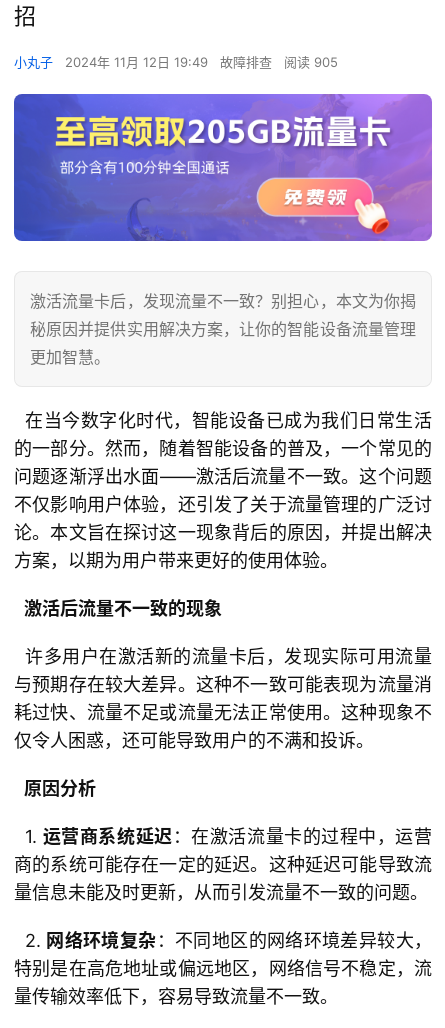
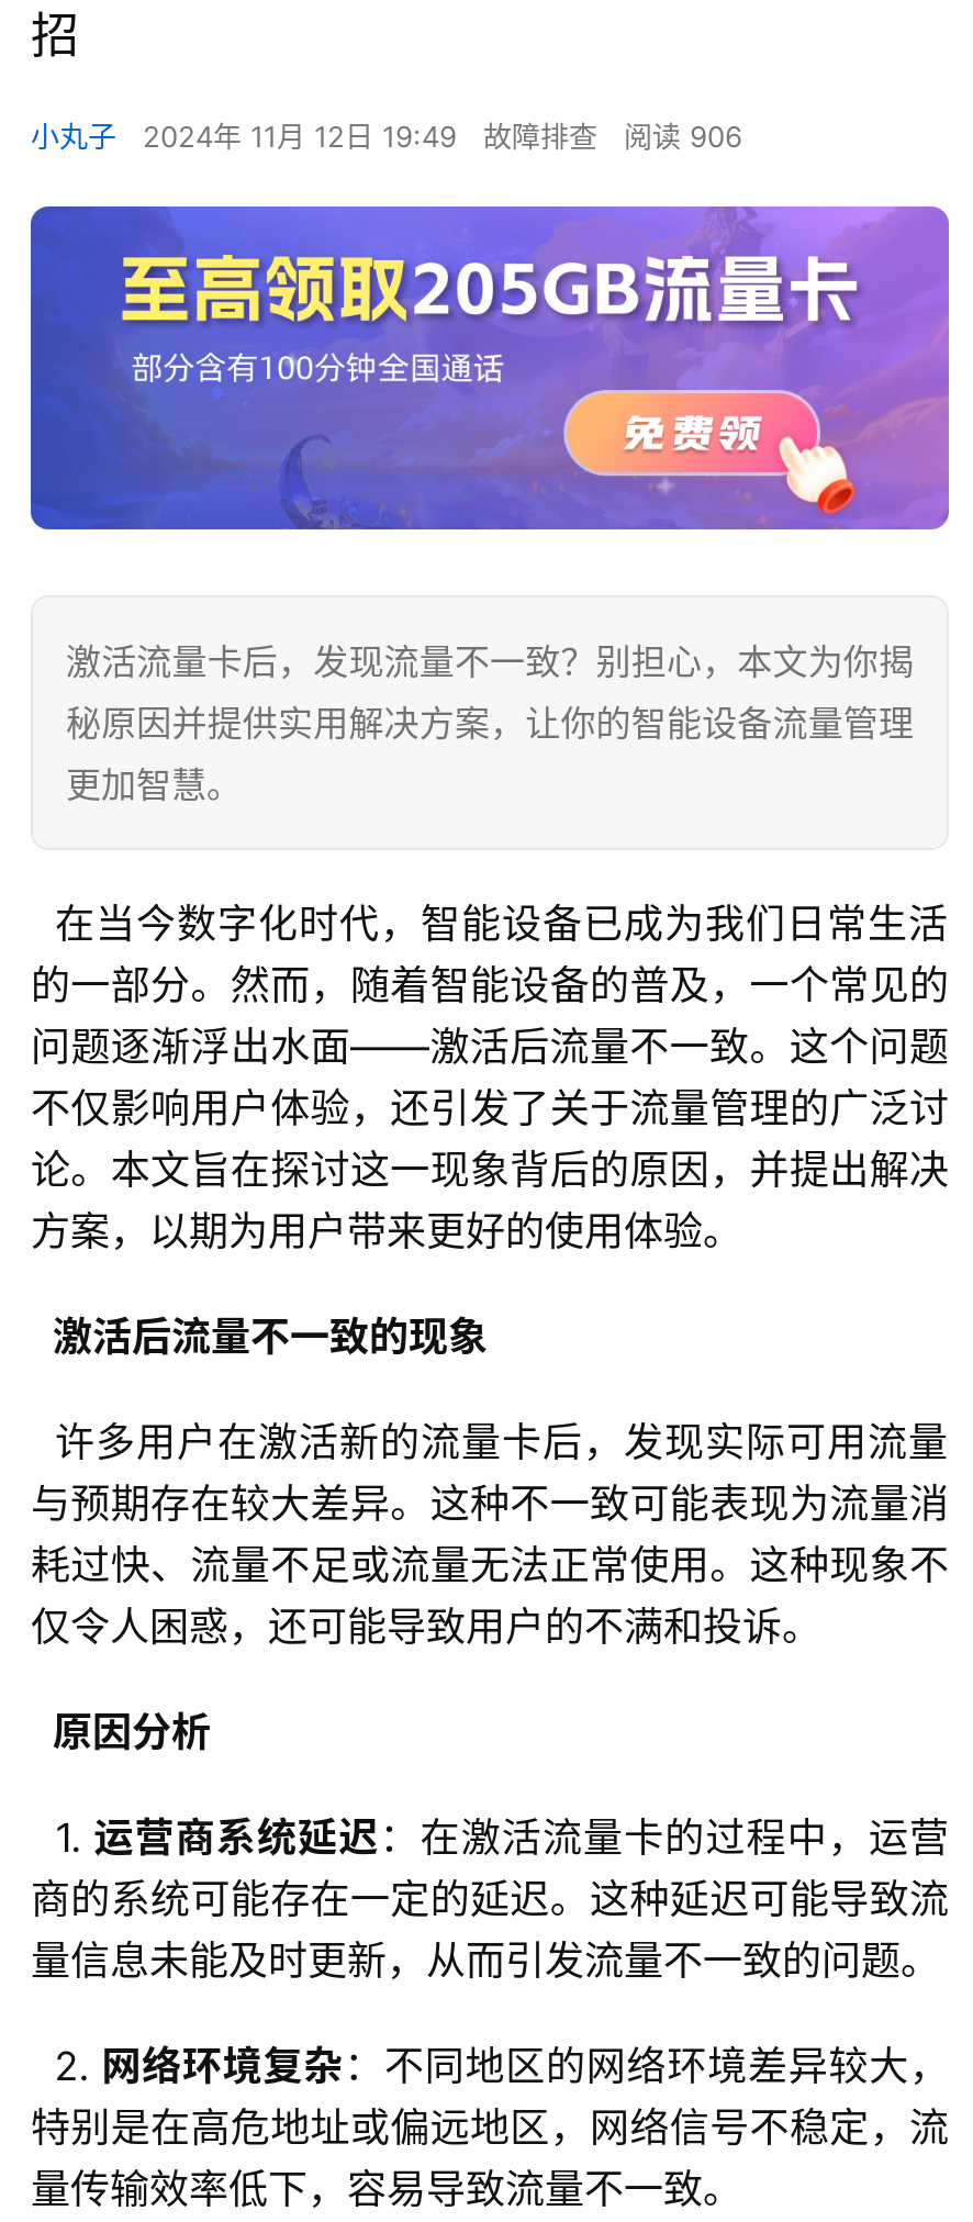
- 小丸子 2024年 11月 12日 19:49 故障排查 阅读 905
+ 小丸子 2024年 11月 12日 19:49 故障排查 阅读 906
